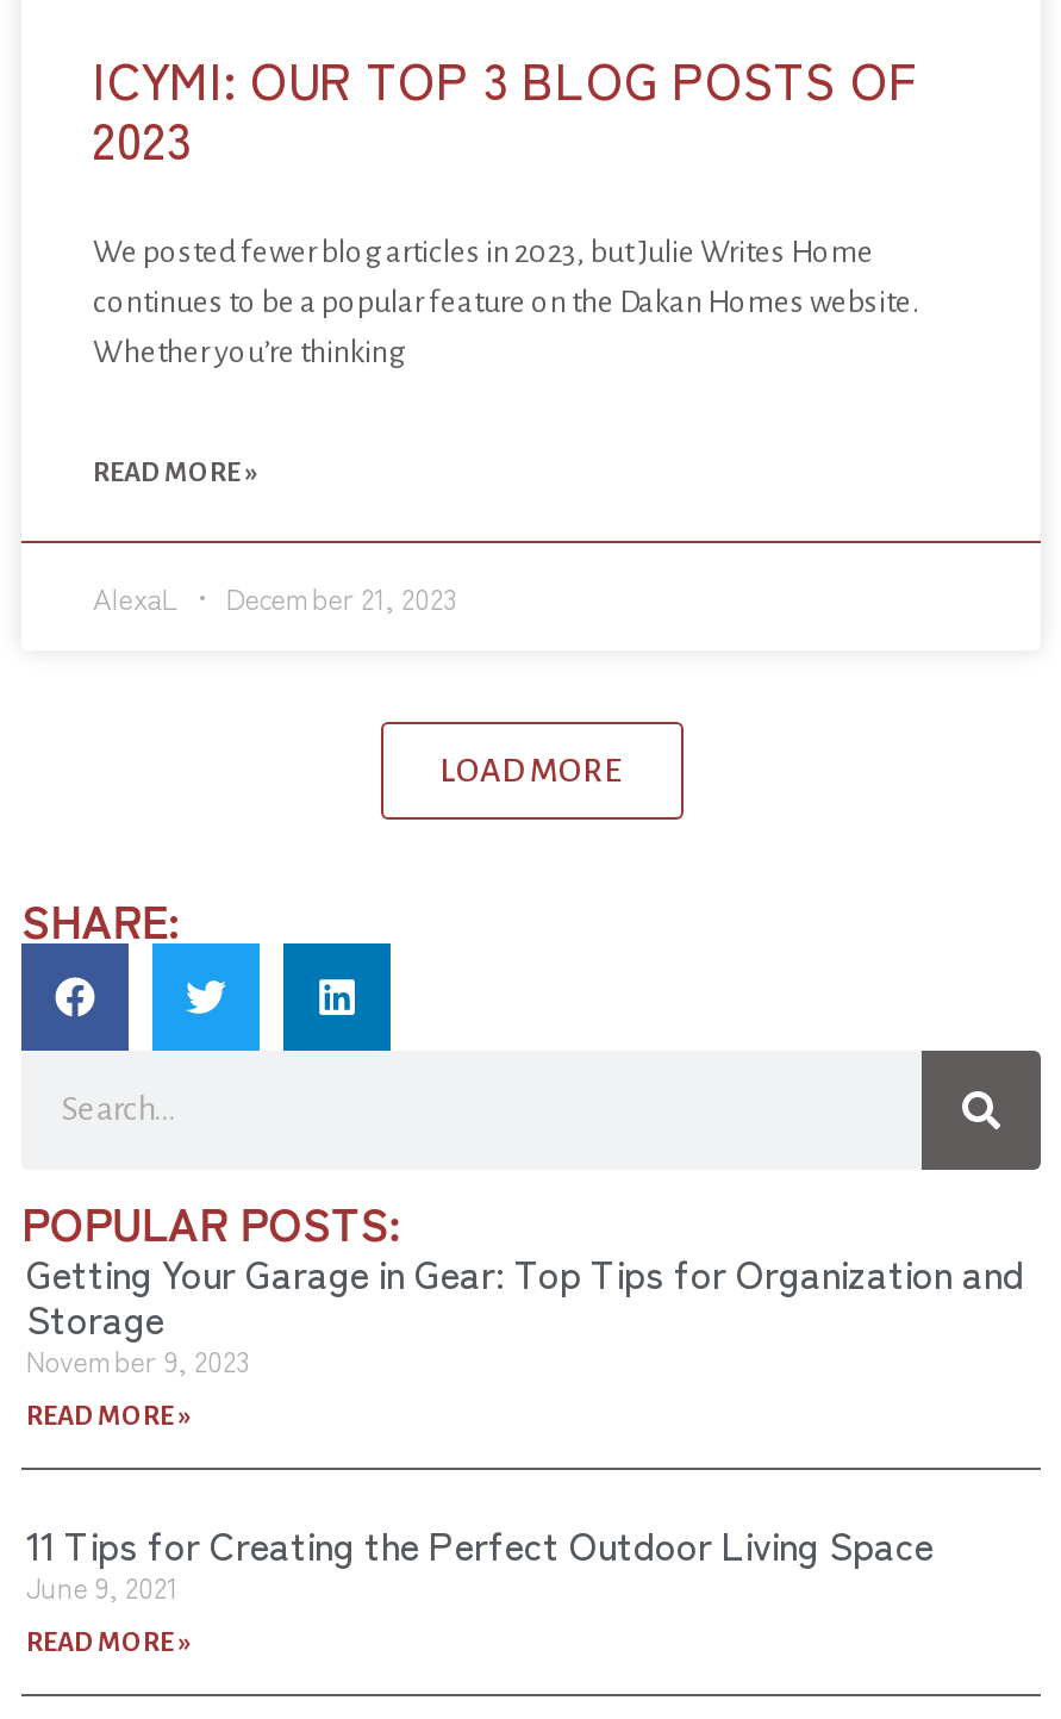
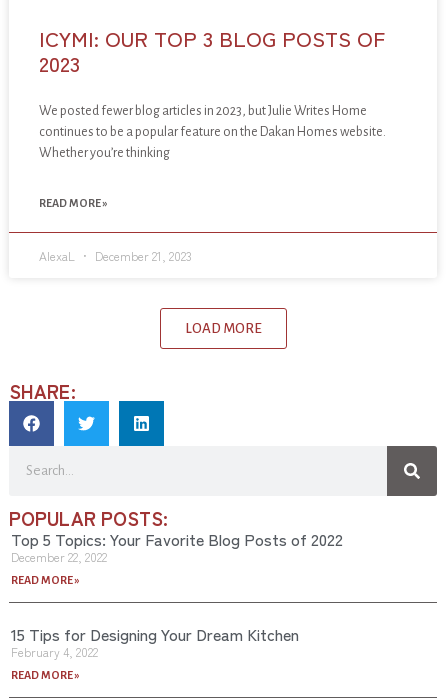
- Getting Your Garage in Gear: Top Tips for Organization and
- Storage
- November 9, 2023
+ Top 5 Topics: Your Favorite Blog Posts of 2022
+ December 22, 2022

- 11 Tips for Creating the Perfect Outdoor Living Space
- June 9, 2021
+ 15 Tips for Designing Your Dream Kitchen
+ February 4, 2022
